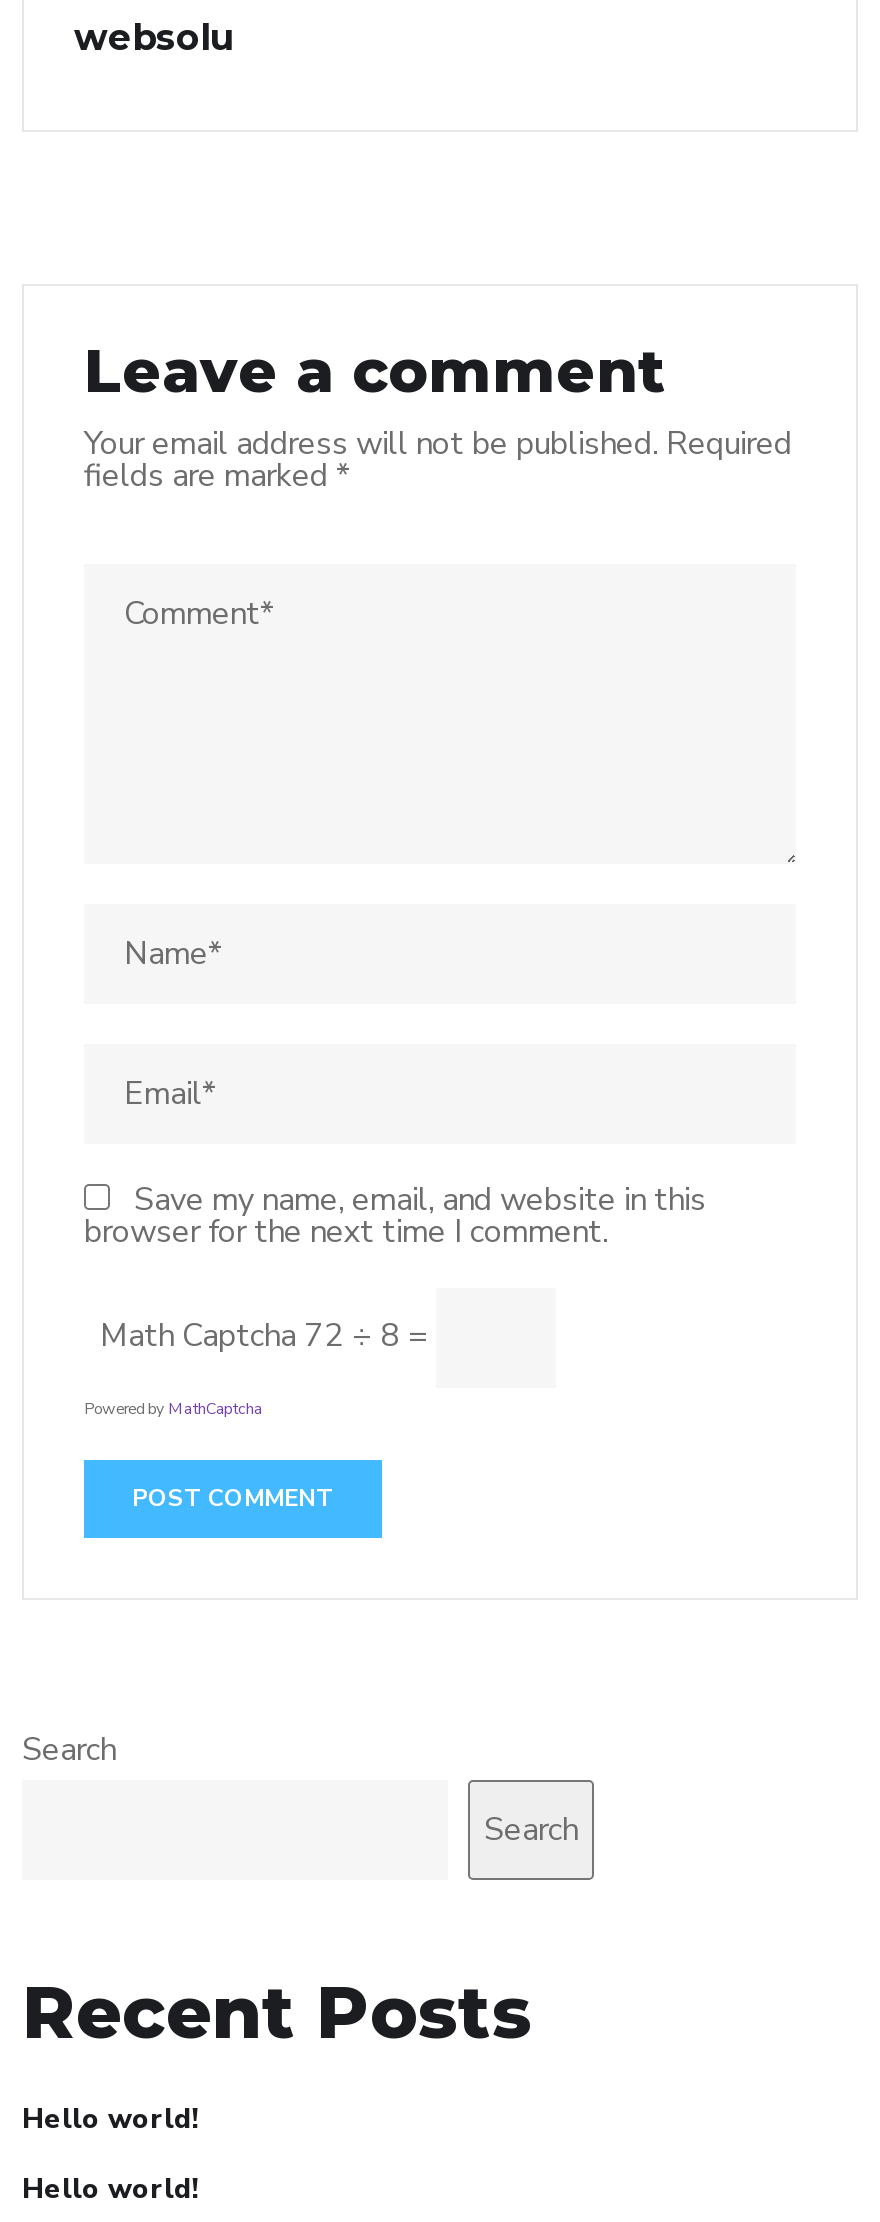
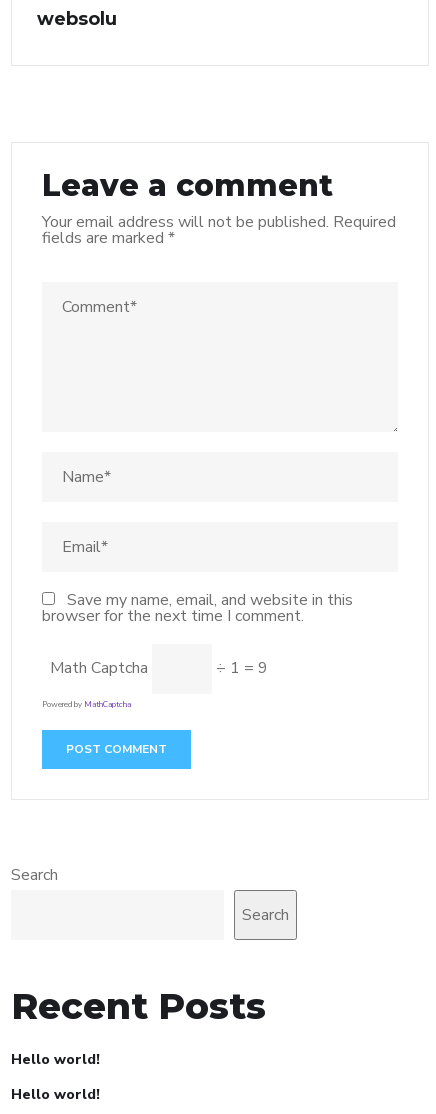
- Math Captcha 72 ÷ 8 =
+ Math Captcha
+ ÷ 1 = 9
